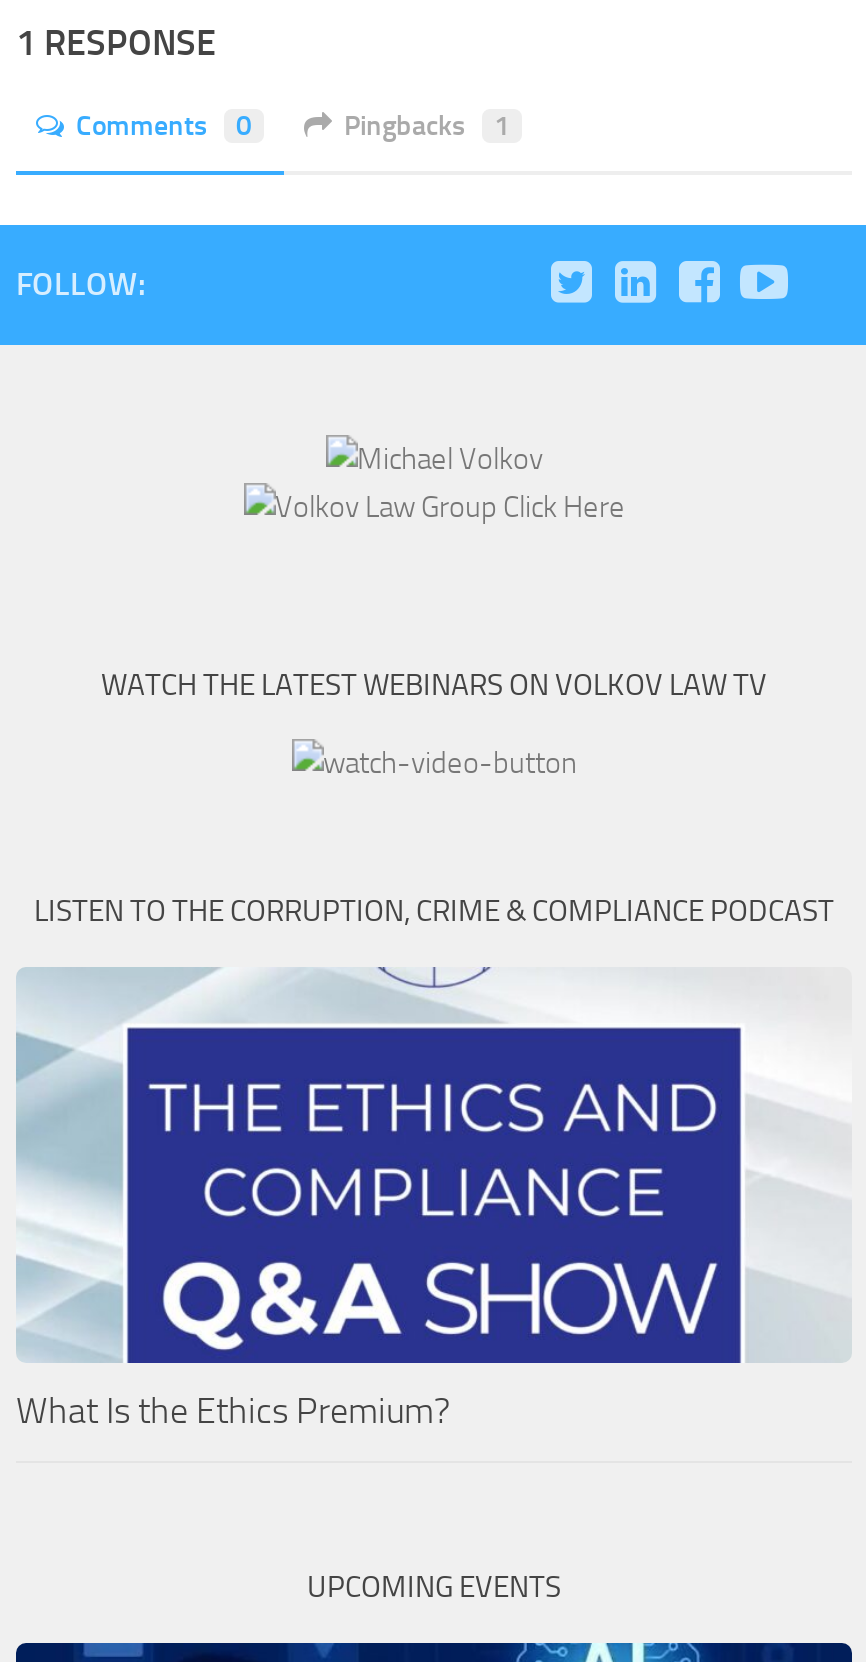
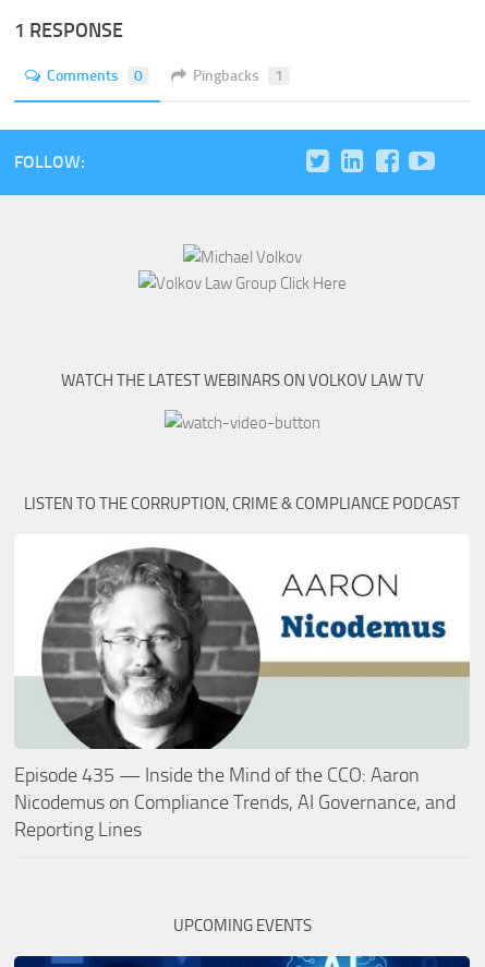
- [image]
+ [image]

- What Is the Ethics Premium?
+ Episode 435 — Inside the Mind of the CCO: Aaron
+ Nicodemus on Compliance Trends, AI Governance, and
+ Reporting Lines
